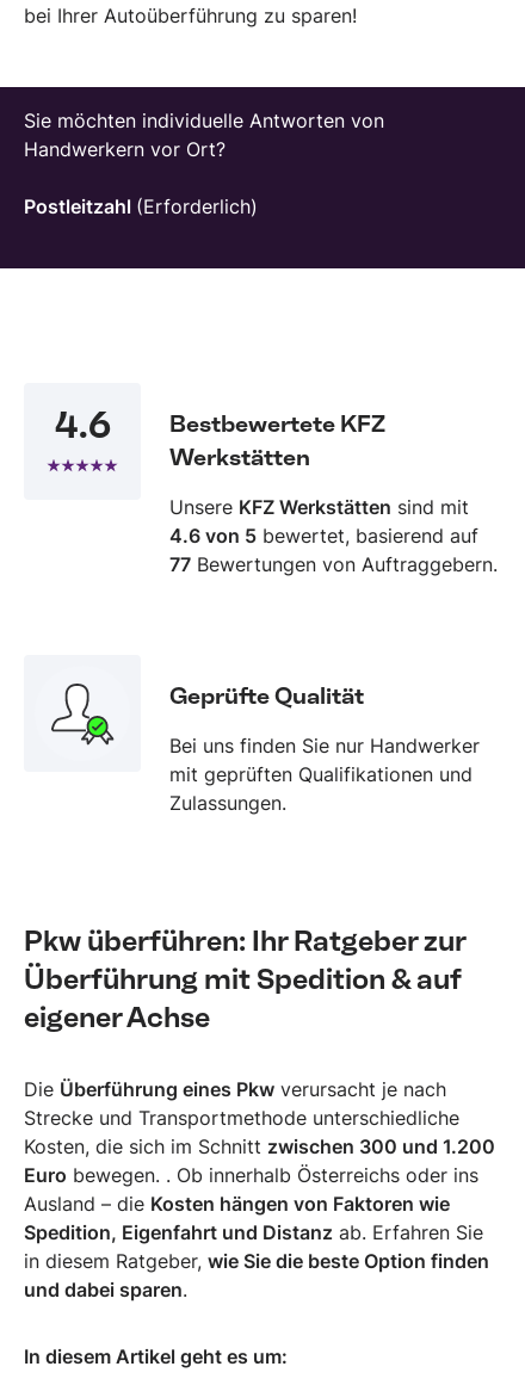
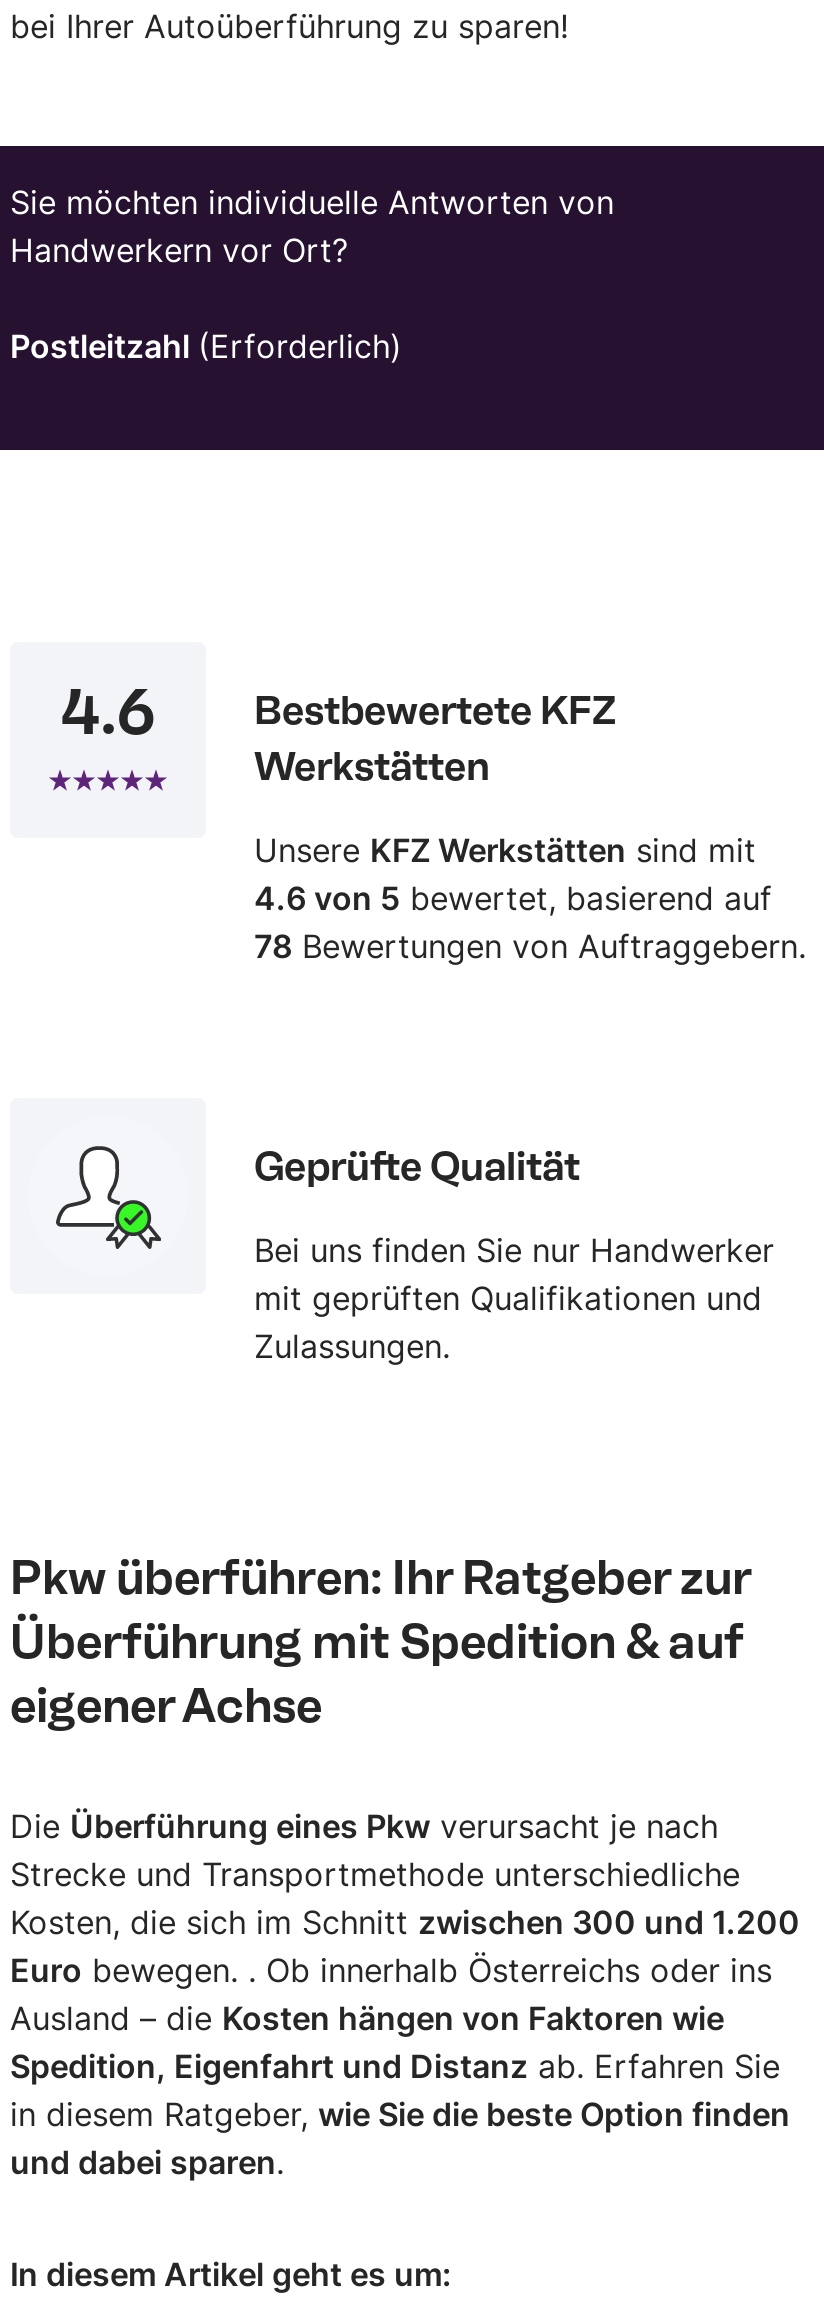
- 77 Bewertungen von Auftraggebern.
+ 78 Bewertungen von Auftraggebern.
